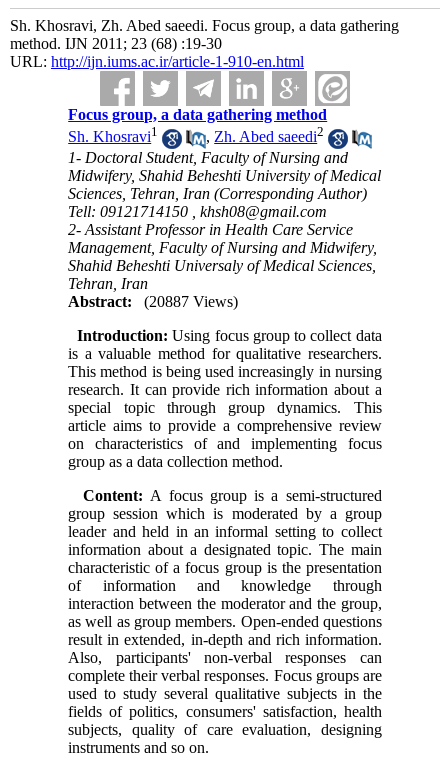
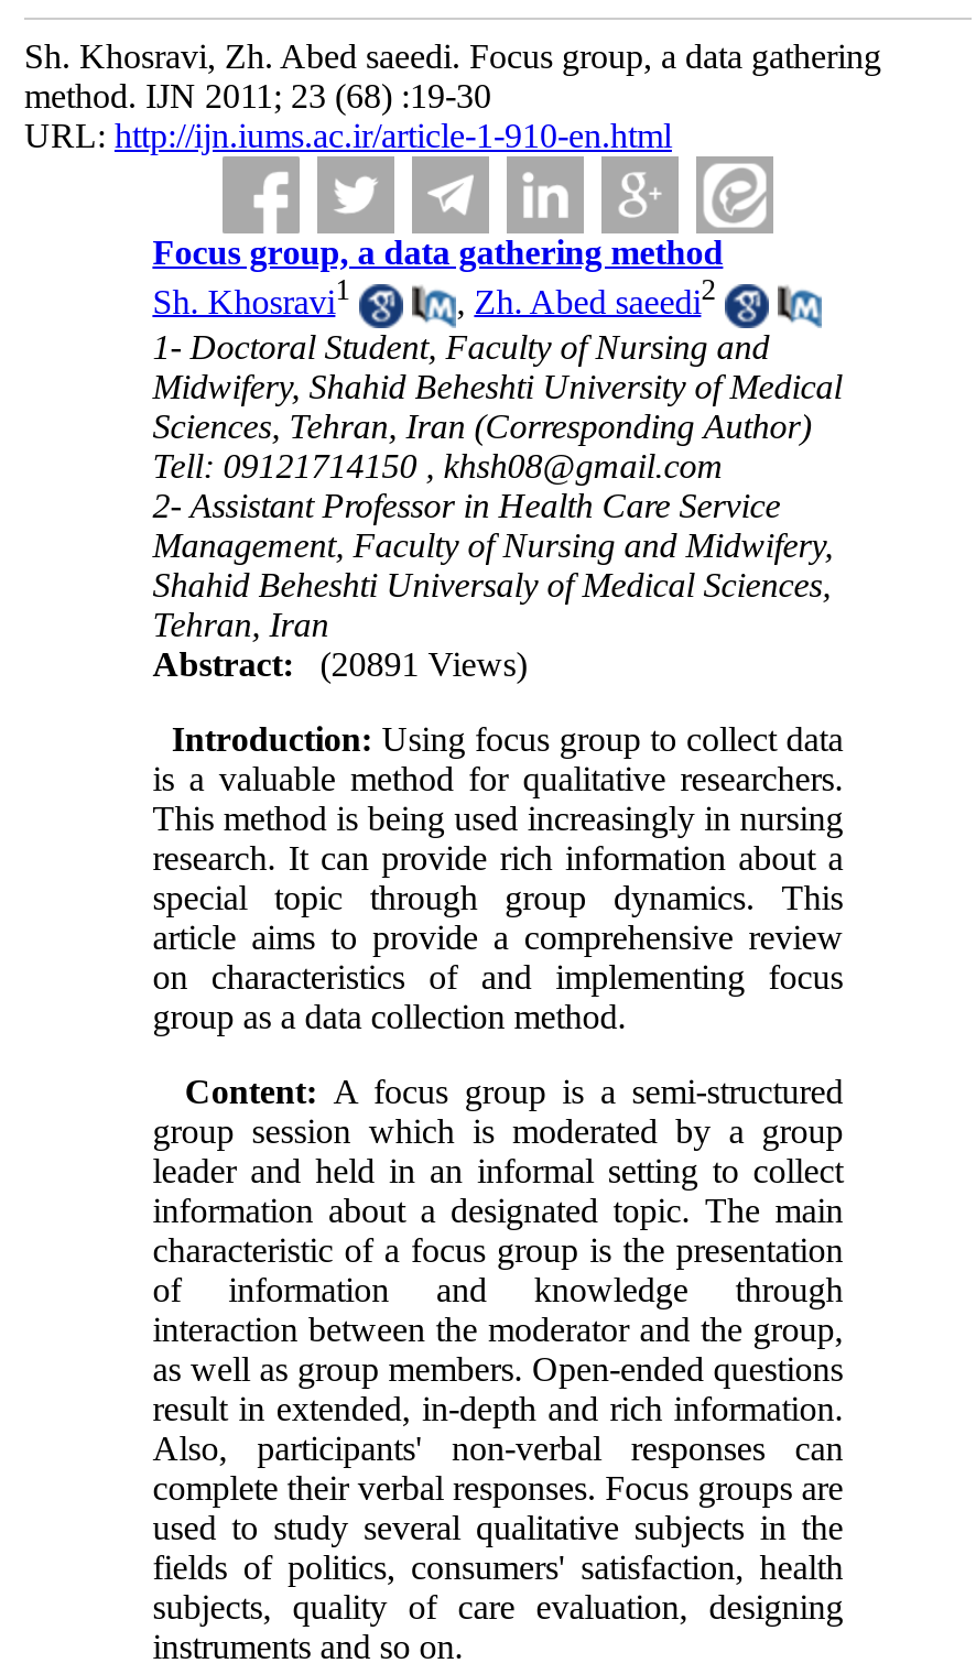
- Abstract: (20887 Views)
+ Abstract: (20891 Views)
